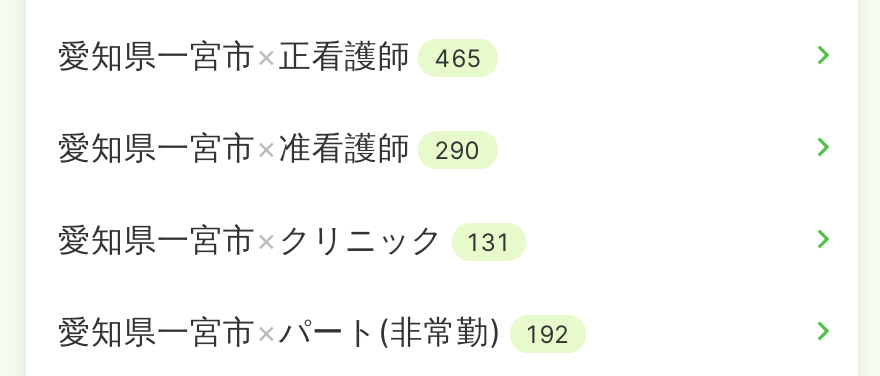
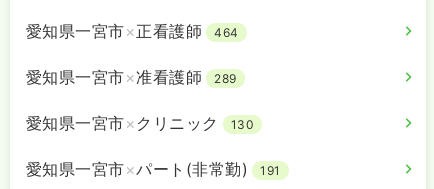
- 愛知県一宮市×正看護師 465
+ 愛知県一宮市×正看護師 464

- 愛知県一宮市×准看護師 290
+ 愛知県一宮市×准看護師 289

- 愛知県一宮市×クリニック 131
+ 愛知県一宮市×クリニック 130

- 愛知県一宮市×パート(非常勤) 192
+ 愛知県一宮市×パート(非常勤) 191
